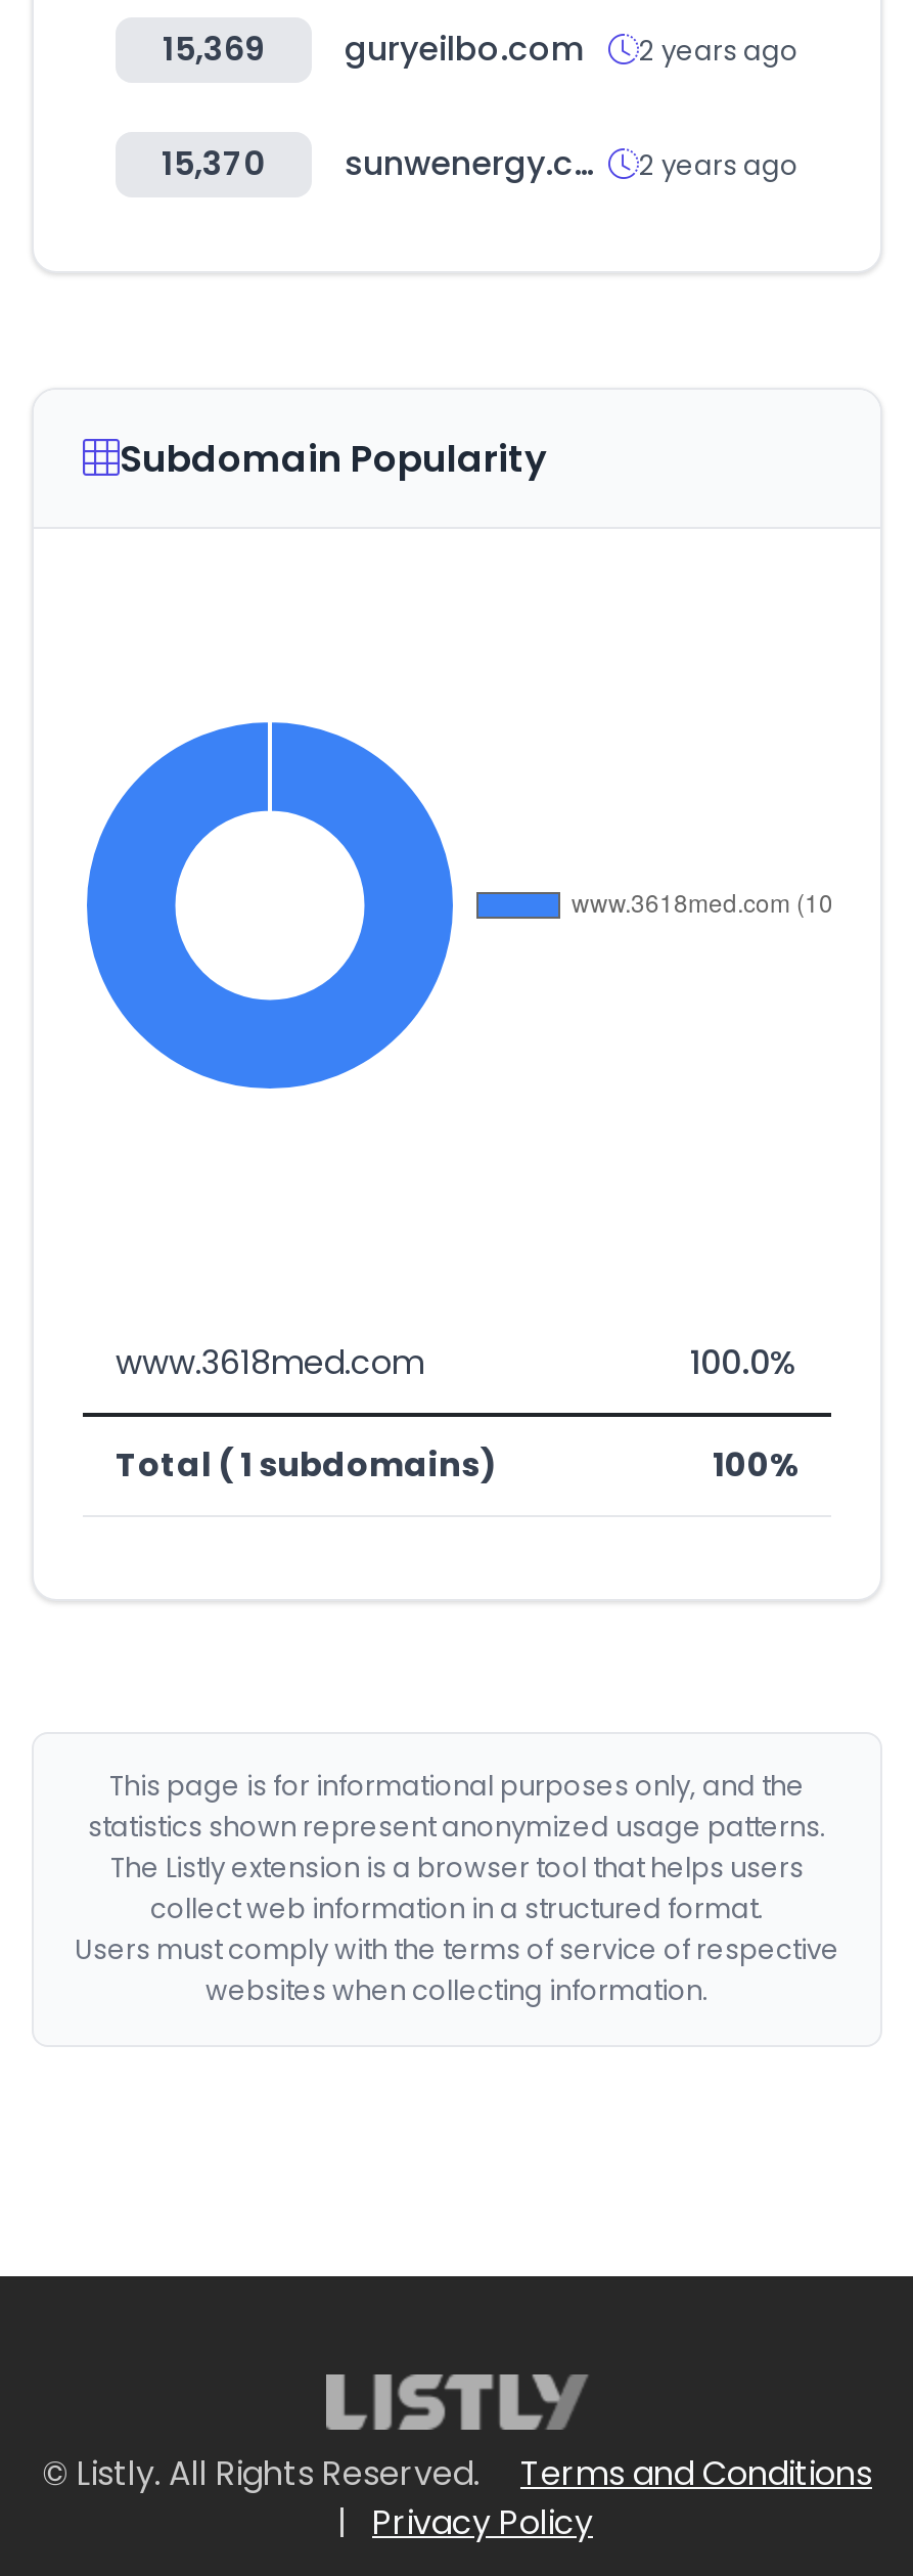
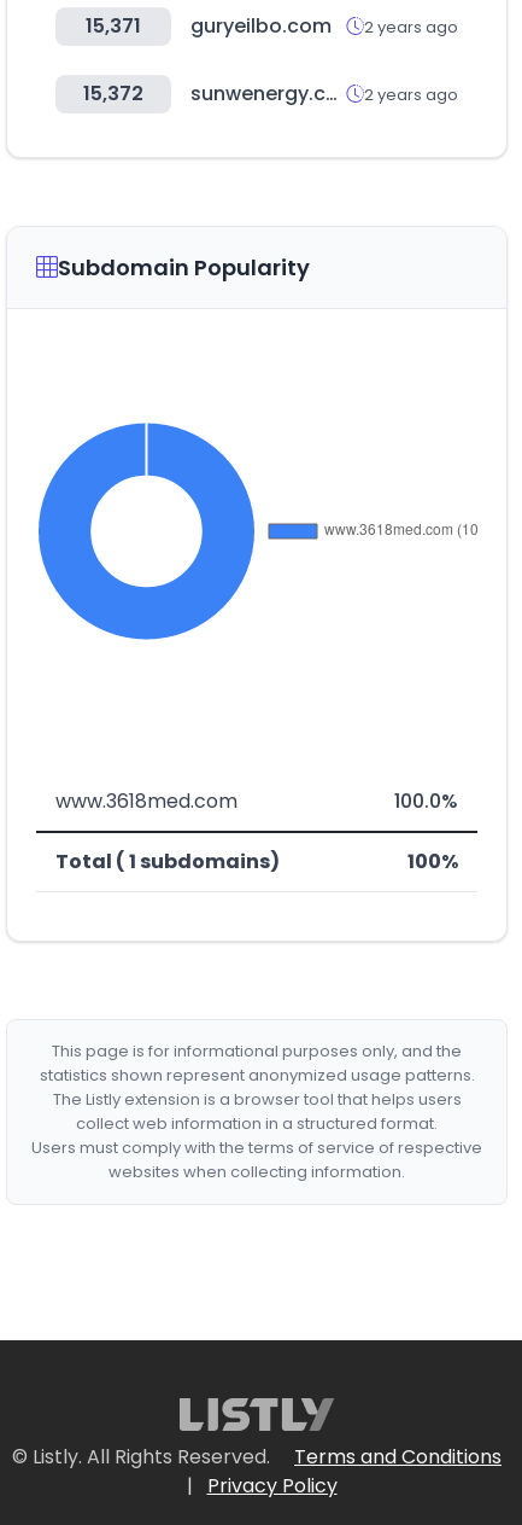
- 15,369 guryeilbo.com 2 years ago
+ 15,371 guryeilbo.com 2 years ago

- 15,370
+ 15,372
